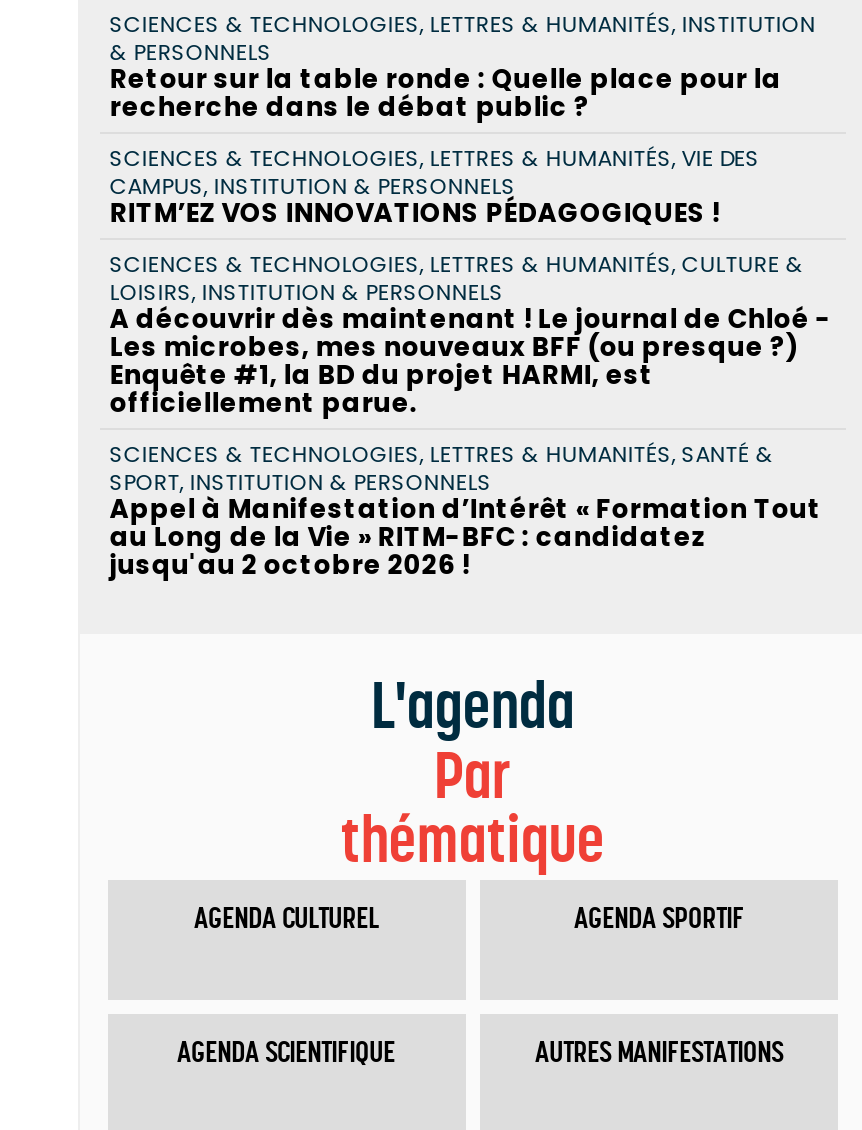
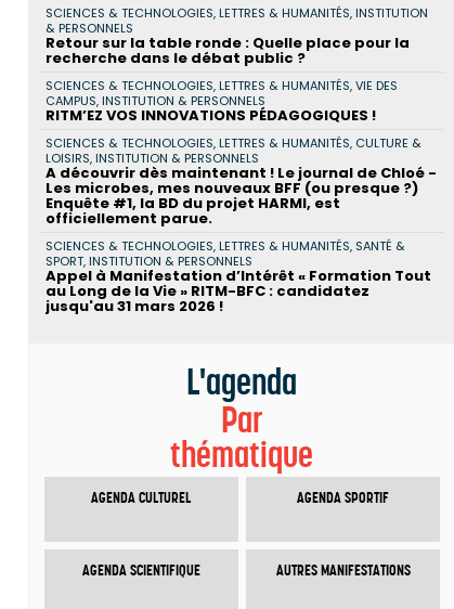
- jusqu'au 2 octobre 2026 !
+ jusqu'au 31 mars 2026 !
